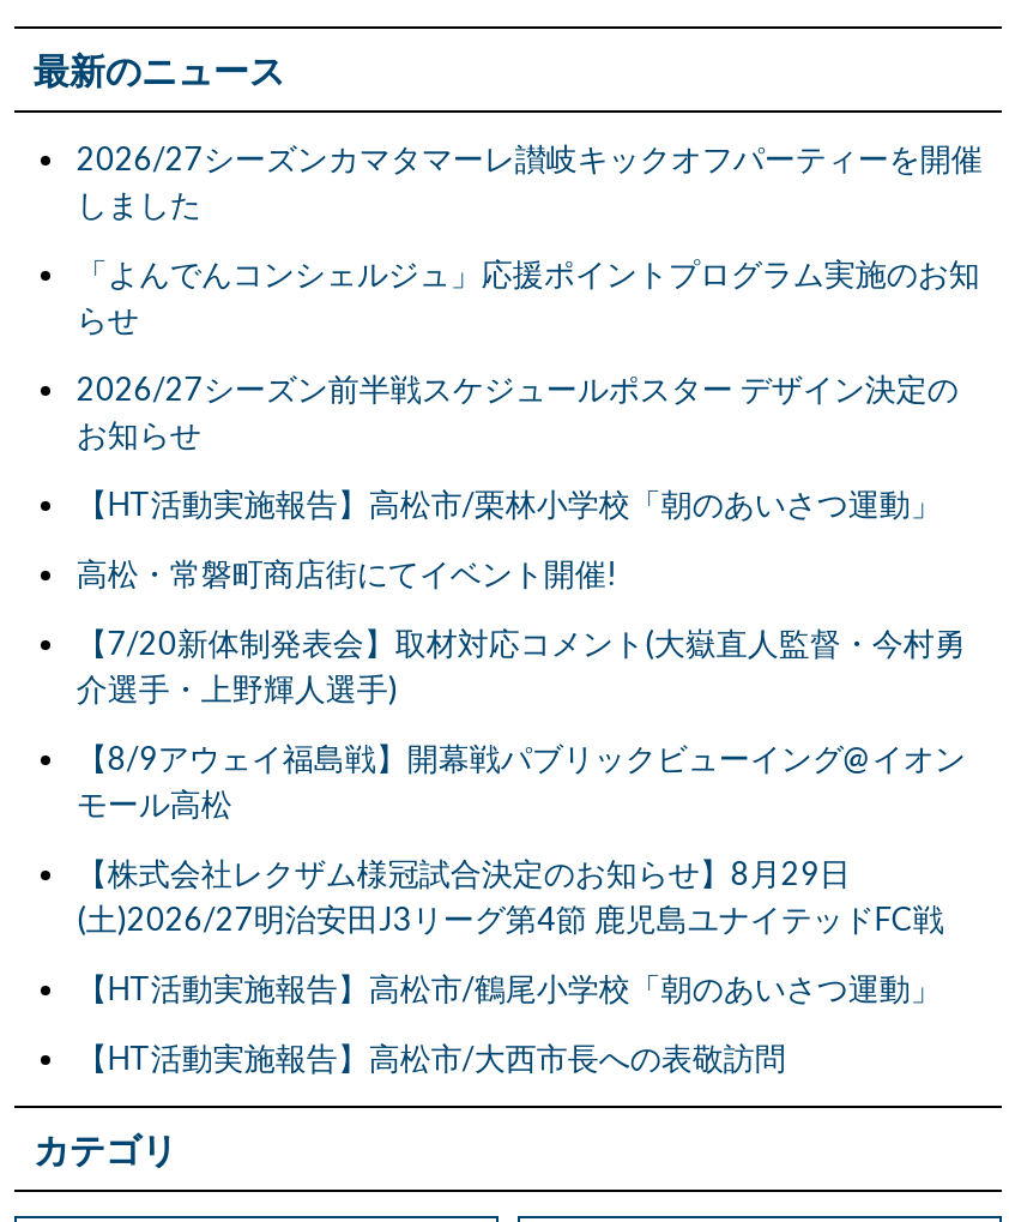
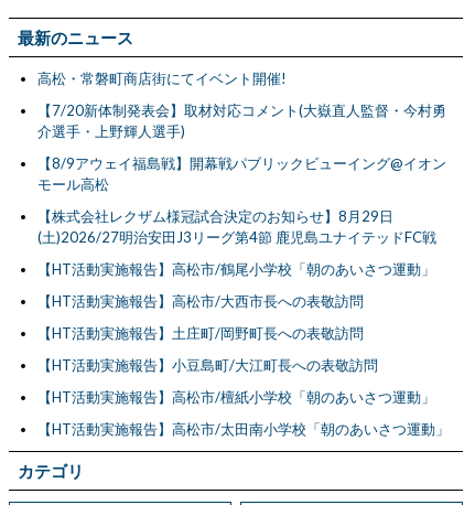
- 2026/27シーズンカマタマーレ讃岐キックオフパーティーを開催
- しました
- 「よんでんコンシェルジュ」応援ポイントプログラム実施のお知
- らせ
- 2026/27シーズン前半戦スケジュールポスター デザイン決定の
- お知らせ
- 【HT活動実施報告】高松市/栗林小学校「朝のあいさつ運動」

moved up: 高松・常磐町商店街にてイベント開催! | 【7/20新体制発表会】取材対応コメント(大嶽直人監督・今村勇 | 介選手・上野輝人選手) | ... | 【HT活動実施報告】高松市/鶴尾小学校「朝のあいさつ運動」 | 【HT活動実施報告】高松市/大西市長への表敬訪問

+ 【HT活動実施報告】土庄町/岡野町長への表敬訪問
+ 【HT活動実施報告】小豆島町/大江町長への表敬訪問
+ 【HT活動実施報告】高松市/檀紙小学校「朝のあいさつ運動」
+ 【HT活動実施報告】高松市/太田南小学校「朝のあいさつ運動」
